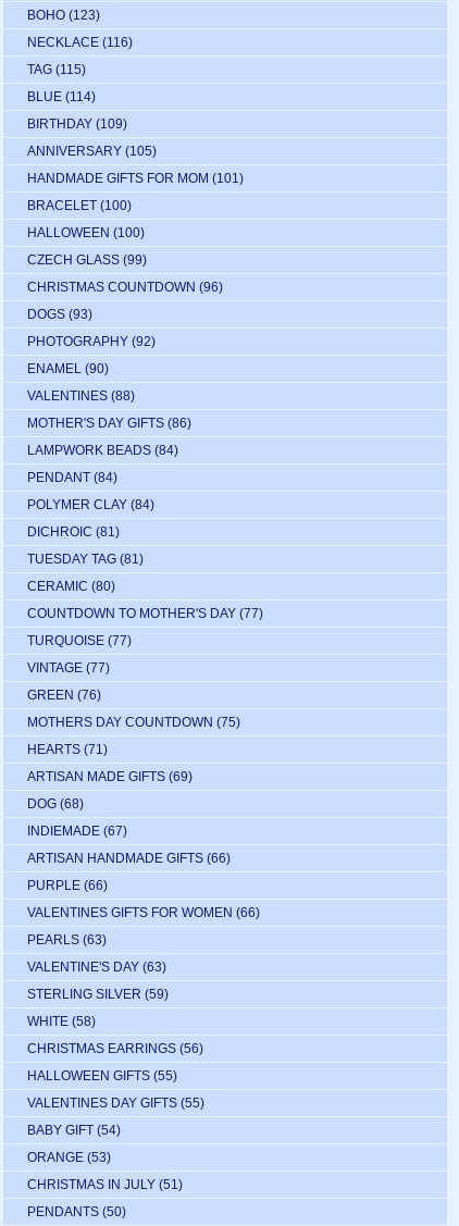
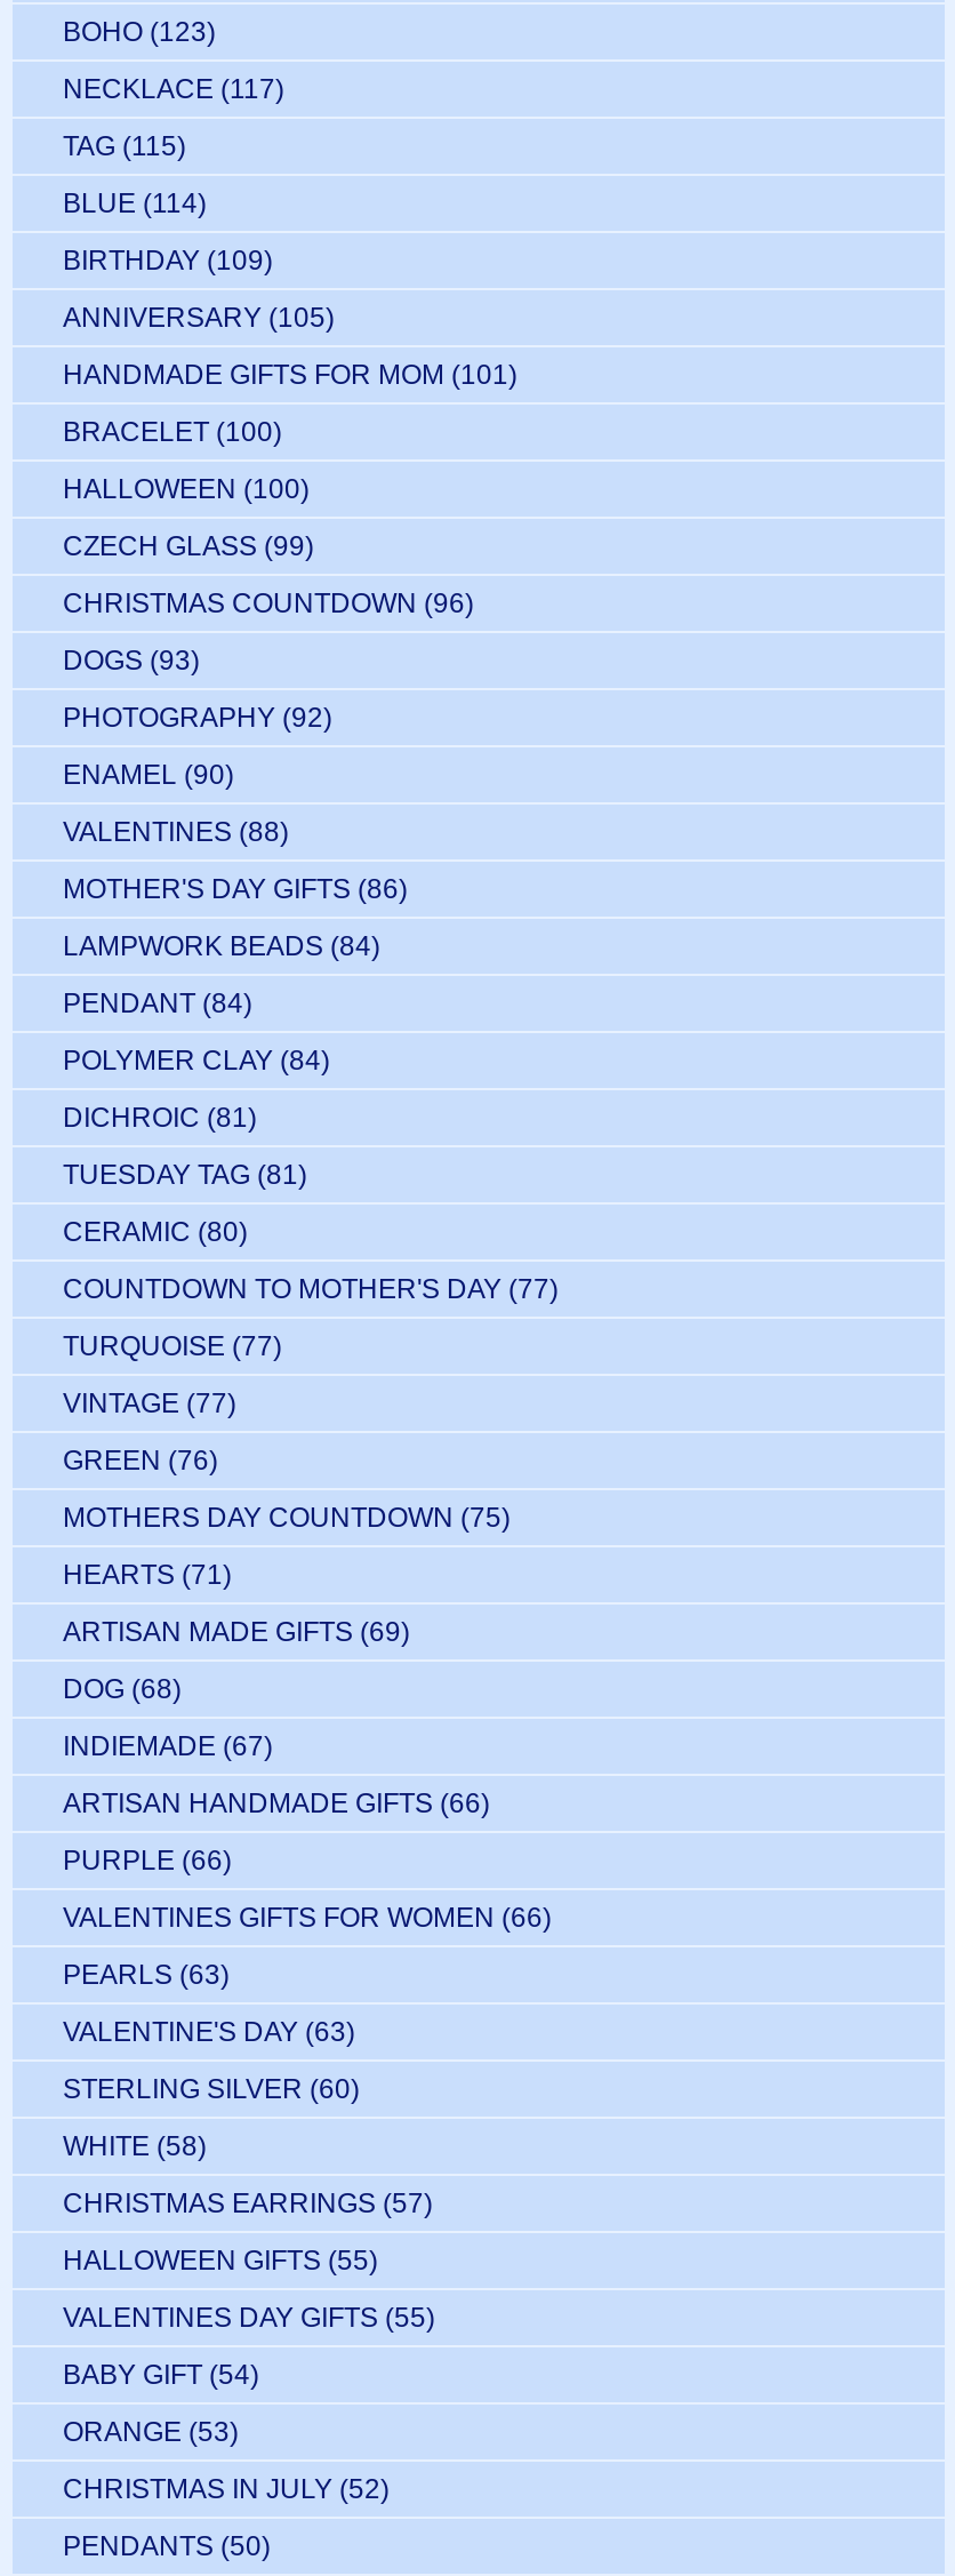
- NECKLACE (116)
+ NECKLACE (117)

- STERLING SILVER (59)
+ STERLING SILVER (60)

- CHRISTMAS EARRINGS (56)
+ CHRISTMAS EARRINGS (57)

- CHRISTMAS IN JULY (51)
+ CHRISTMAS IN JULY (52)
